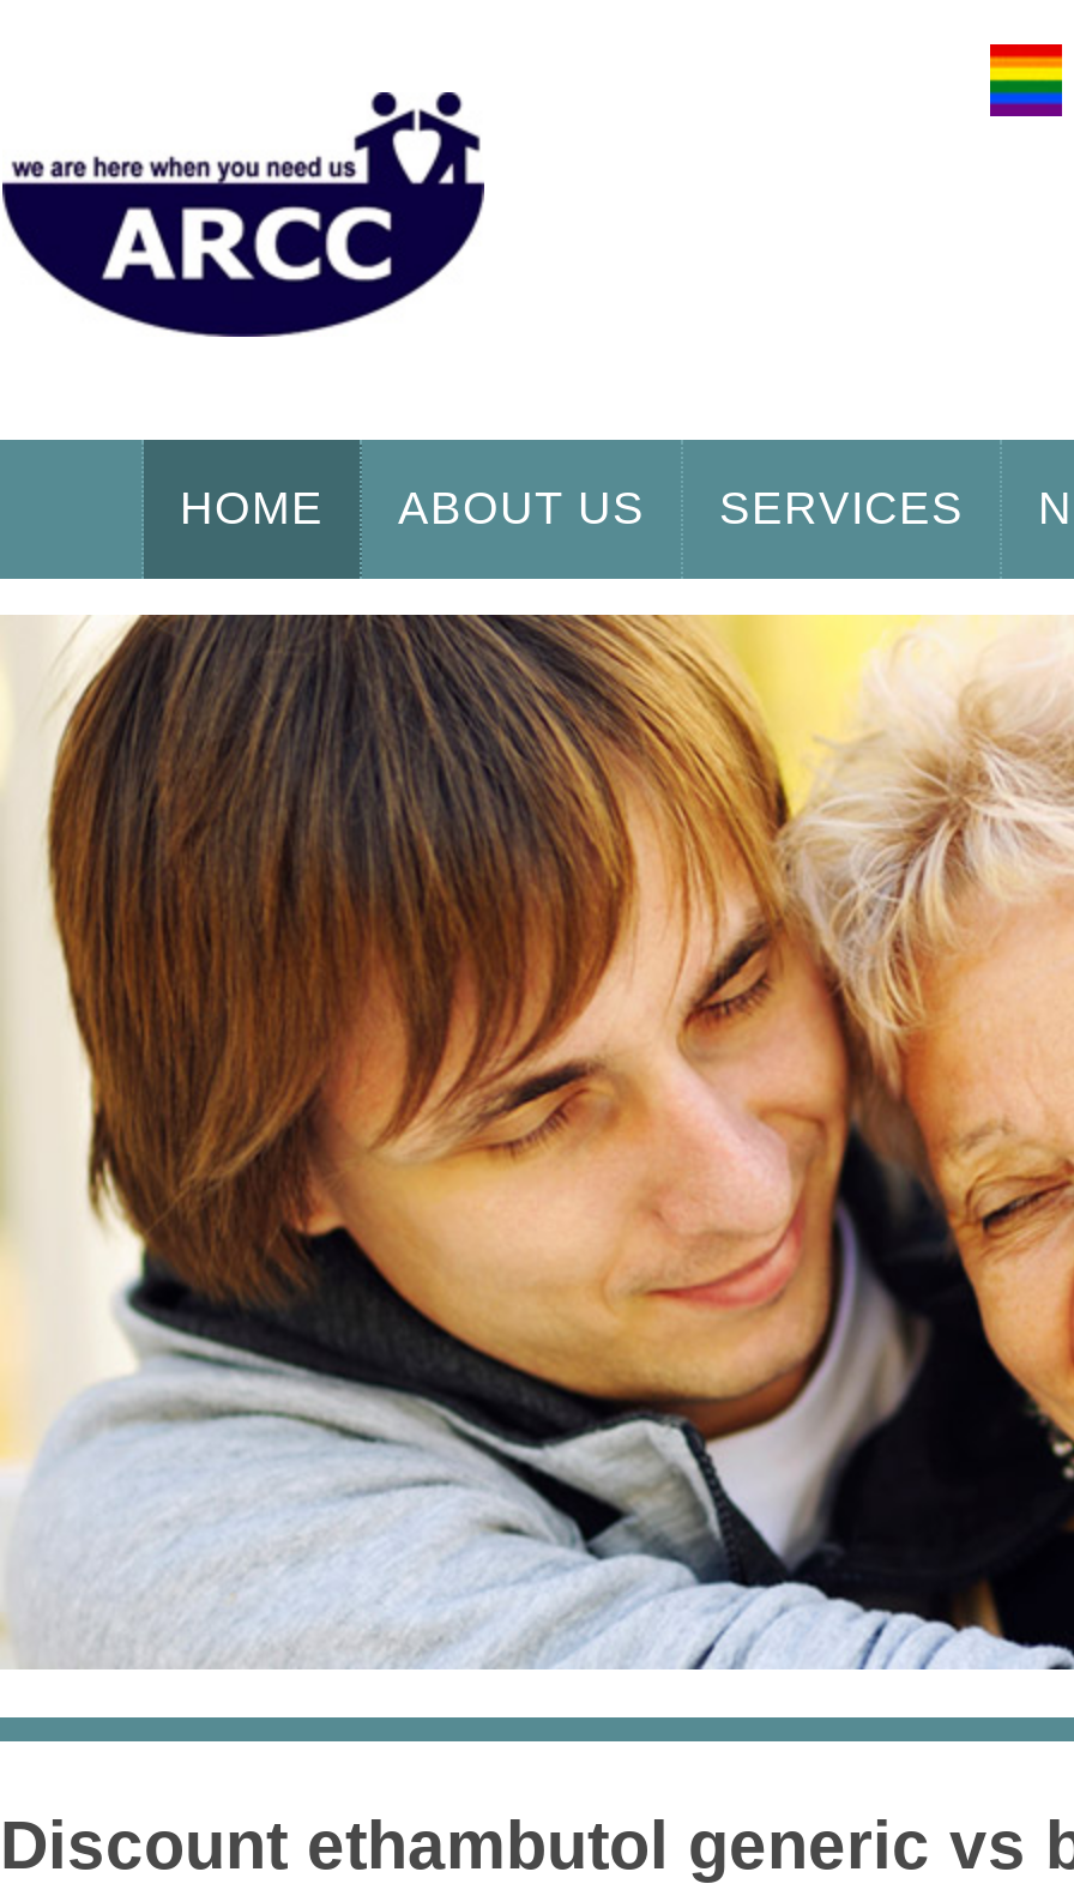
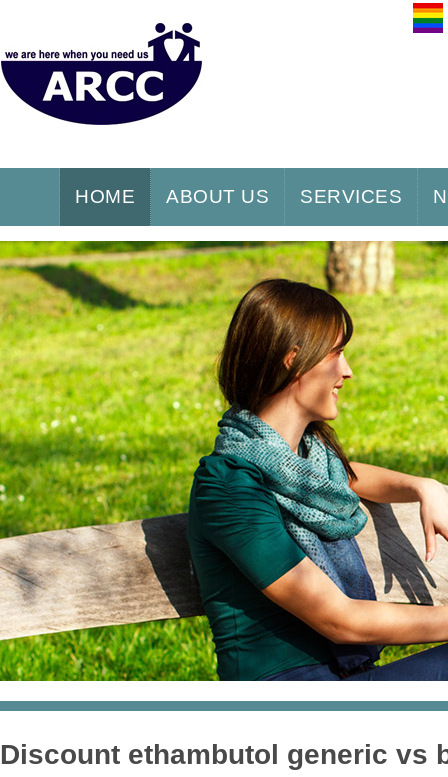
- [image]
+ [image]
